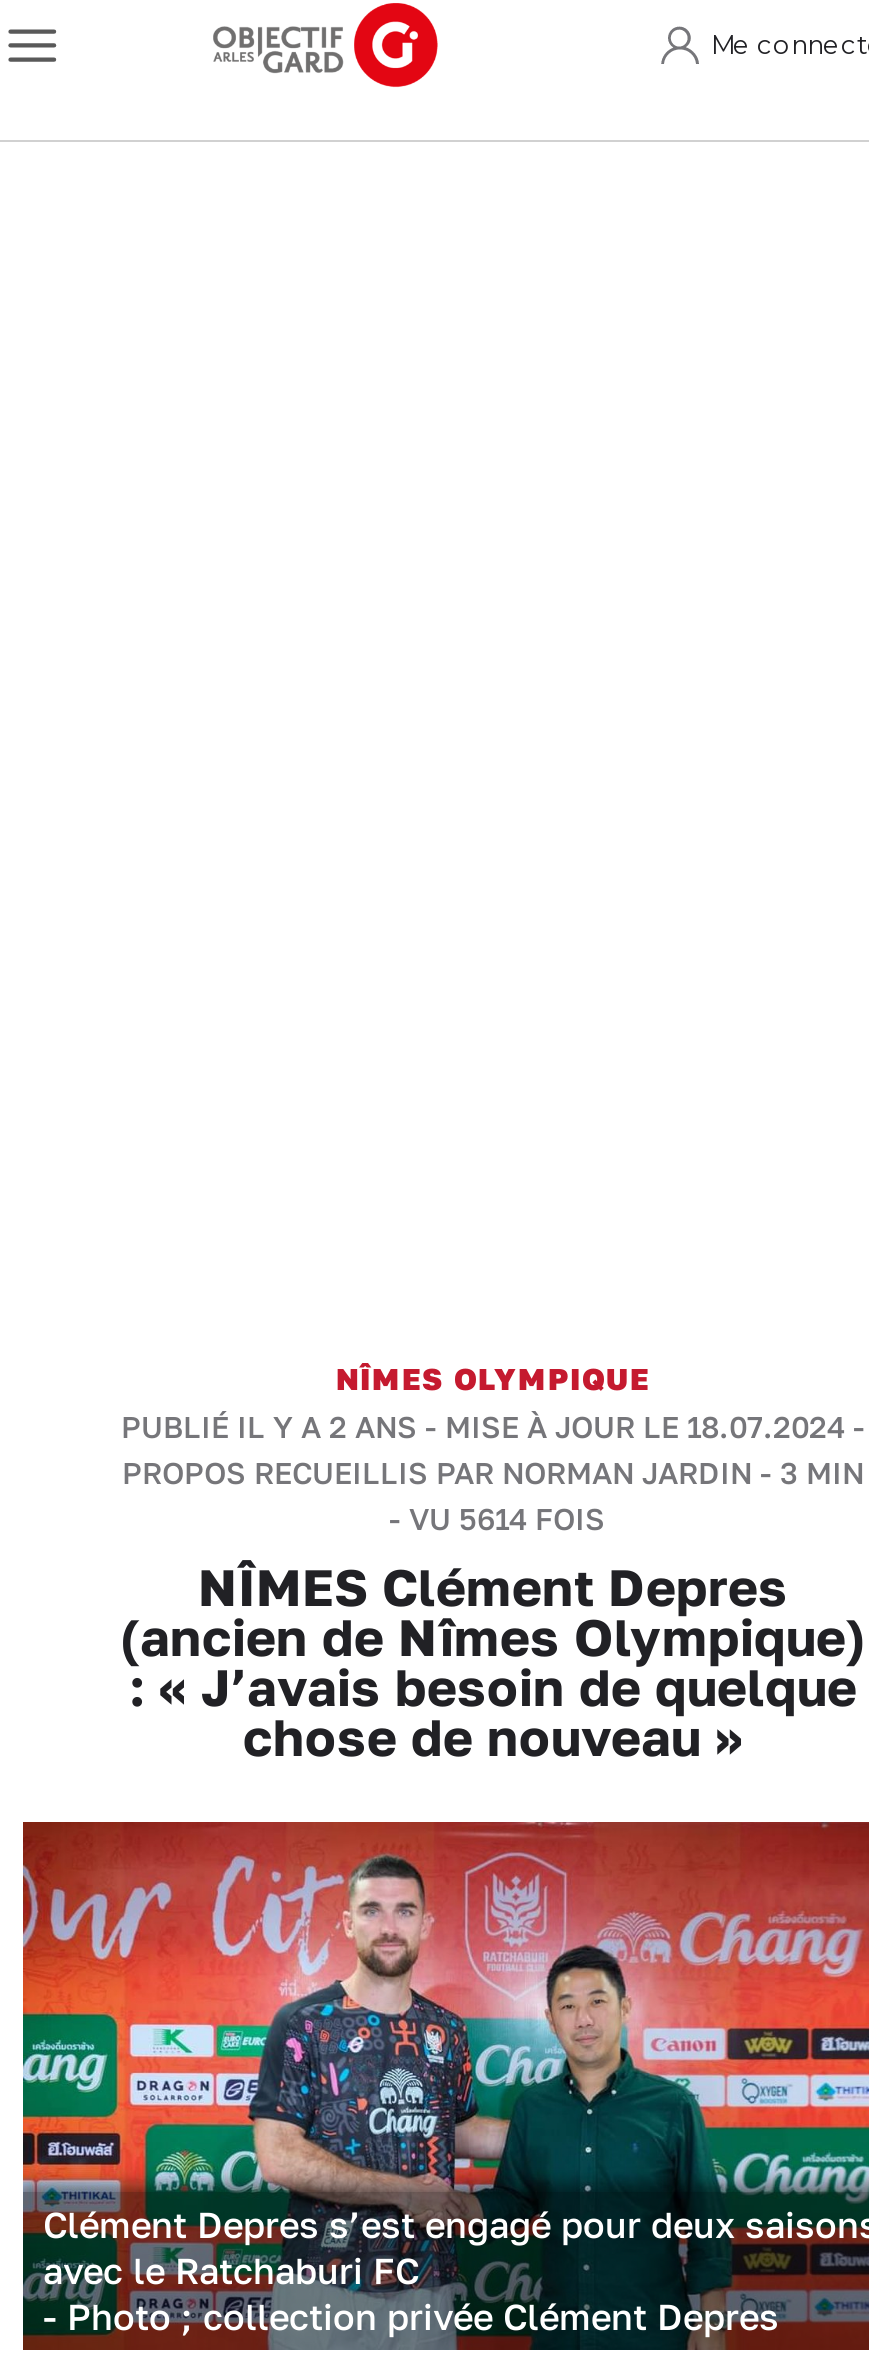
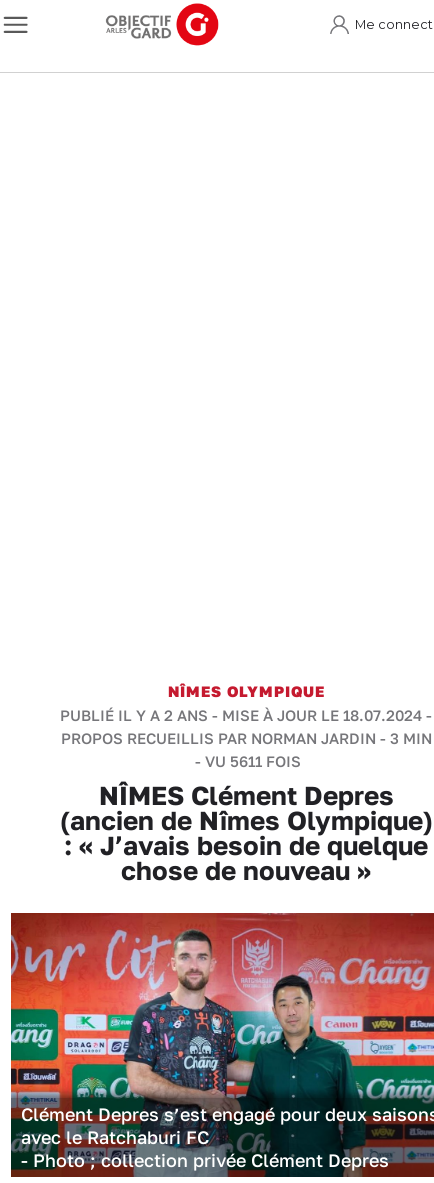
- - VU 5614 FOIS
+ - VU 5611 FOIS
